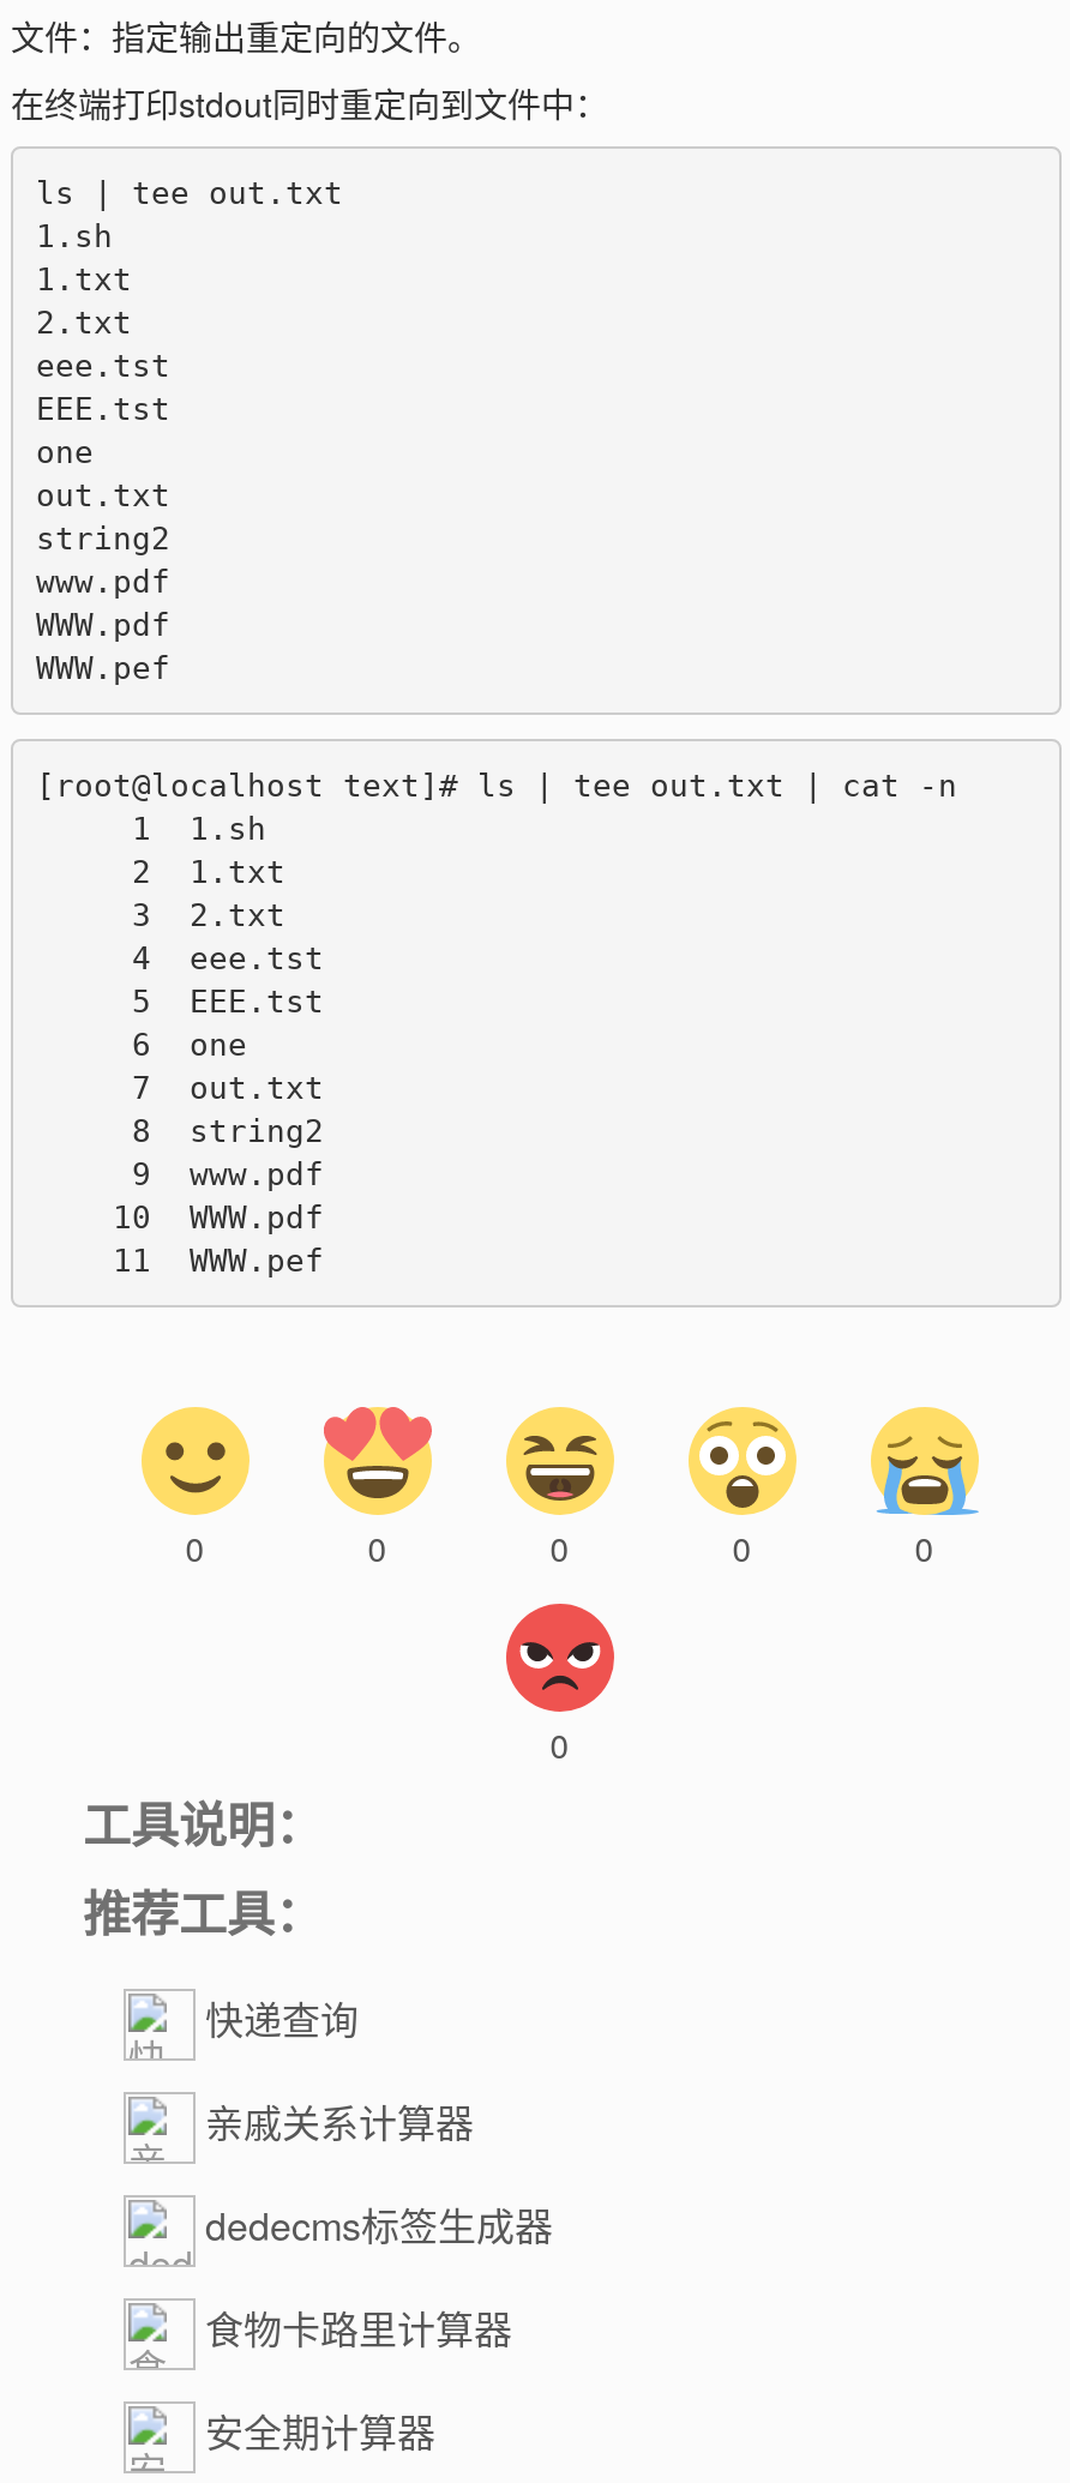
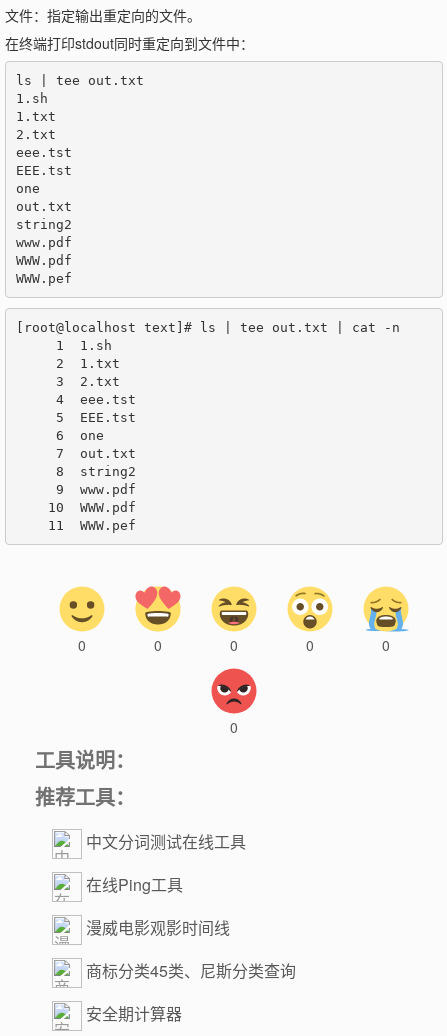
- 快递查询
+ 中文分词测试在线工具

- 亲戚关系计算器
+ 在线Ping工具

- dedecms标签生成器
+ 漫威电影观影时间线

- 食物卡路里计算器
+ 商标分类45类、尼斯分类查询
